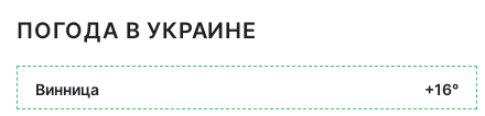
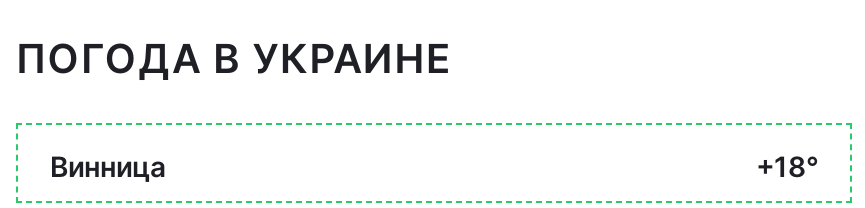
- +16°
+ +18°
